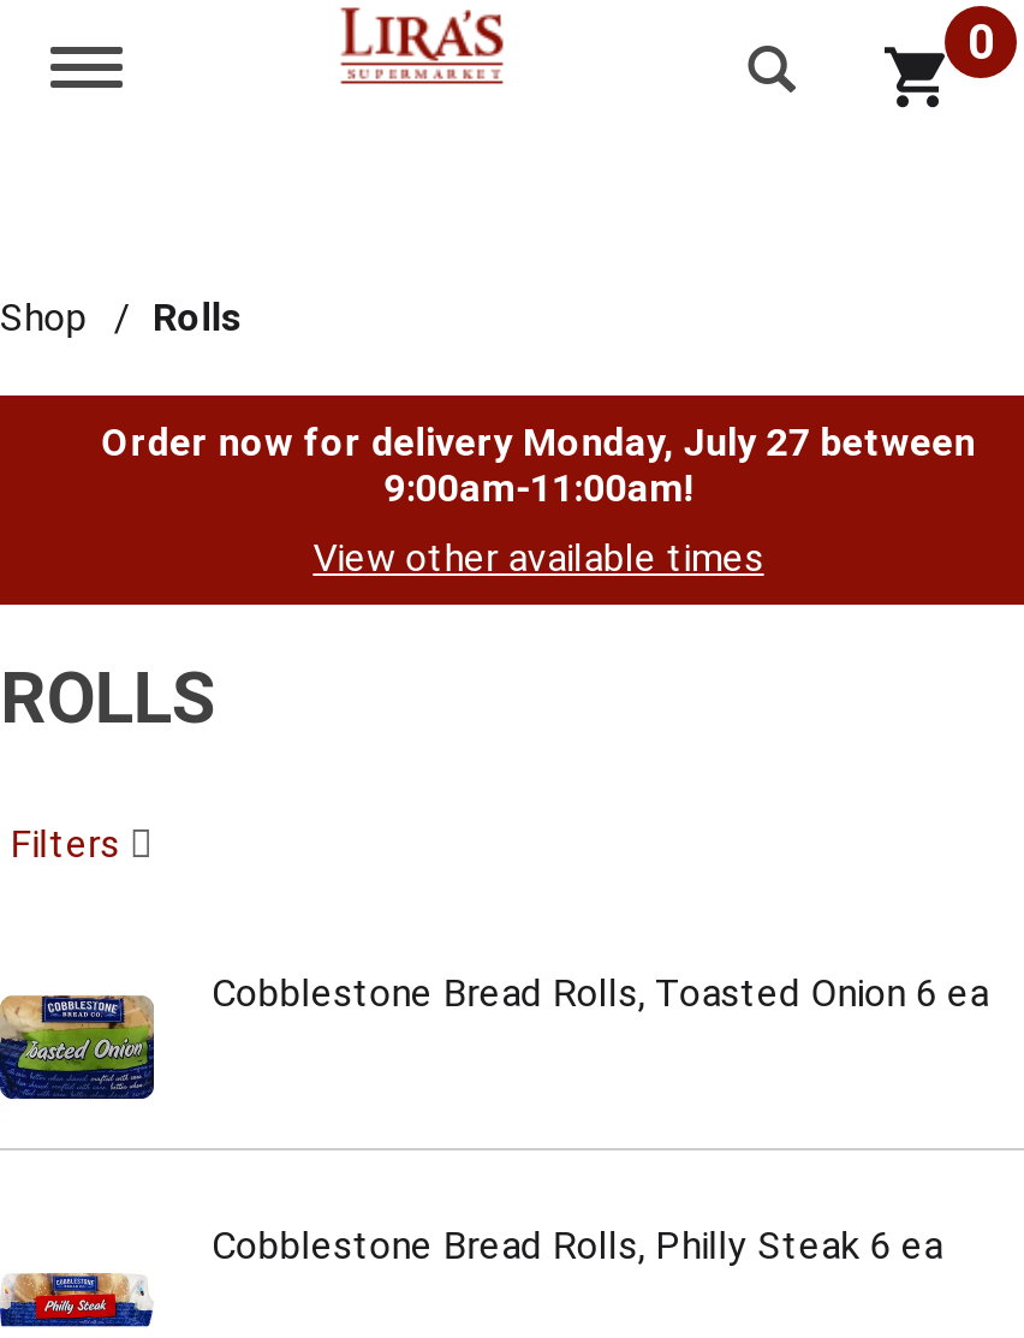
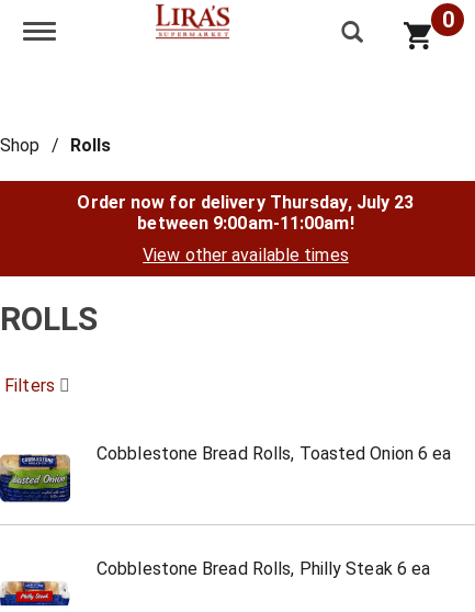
- Order now for delivery Monday, July 27 between
- 9:00am-11:00am!
+ Order now for delivery Thursday, July 23
+ between 9:00am-11:00am!
